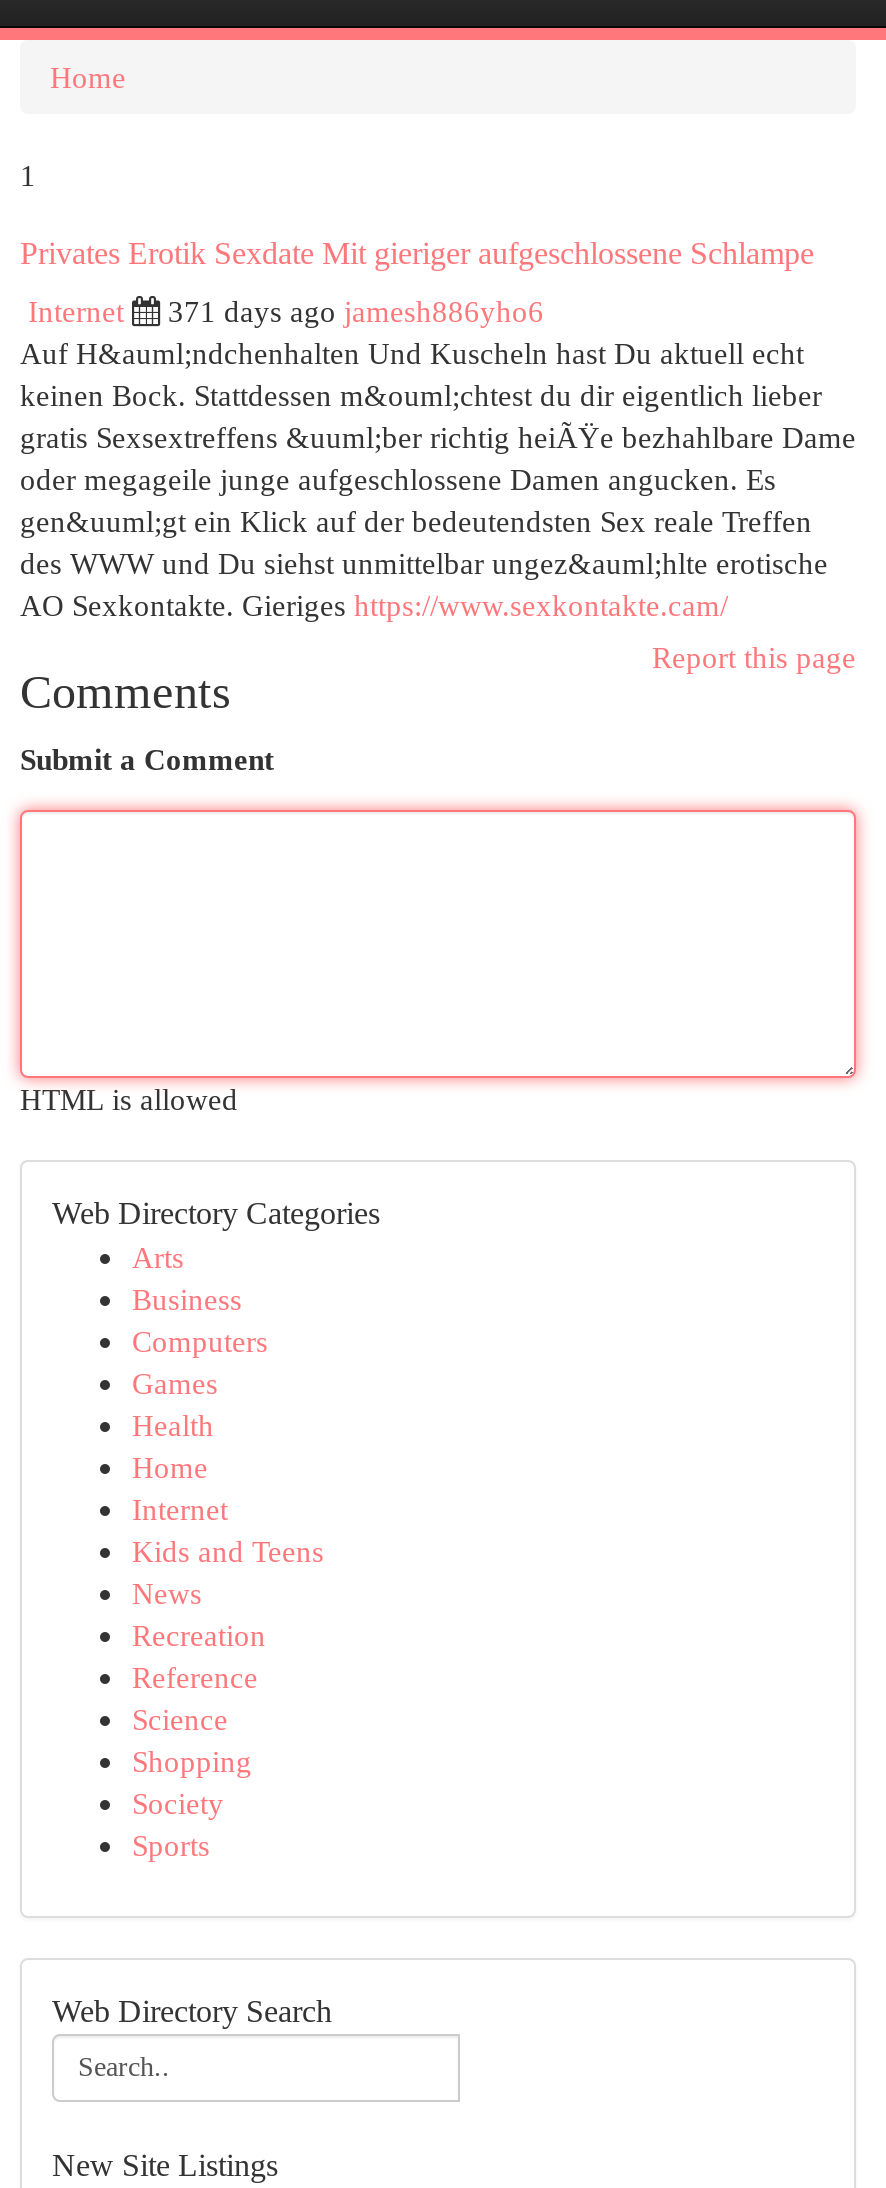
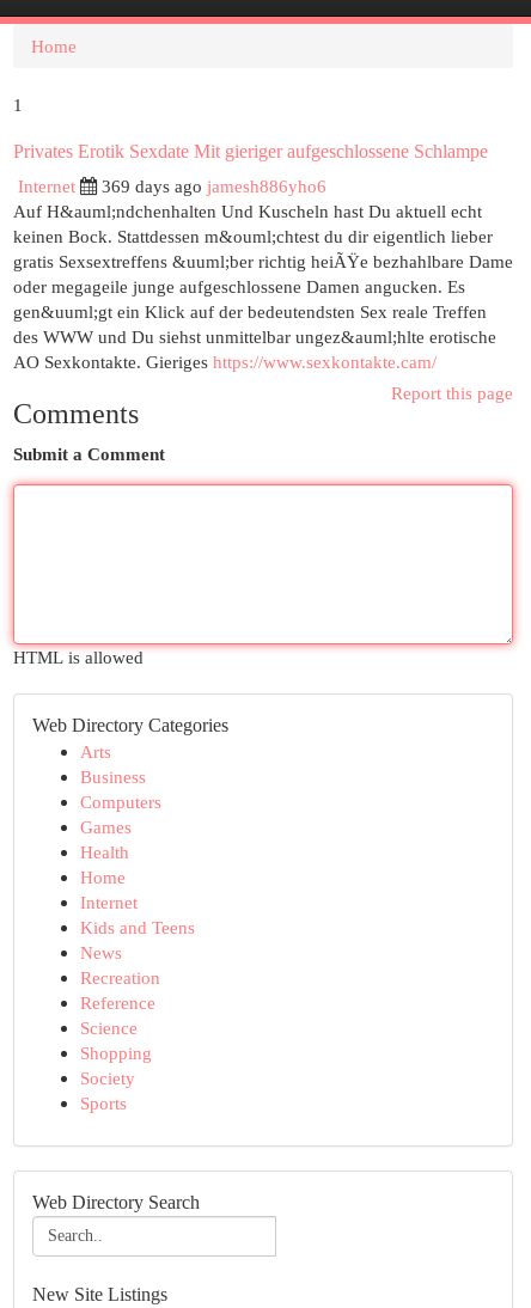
- 371 days ago jamesh886yho6
+ 369 days ago jamesh886yho6
